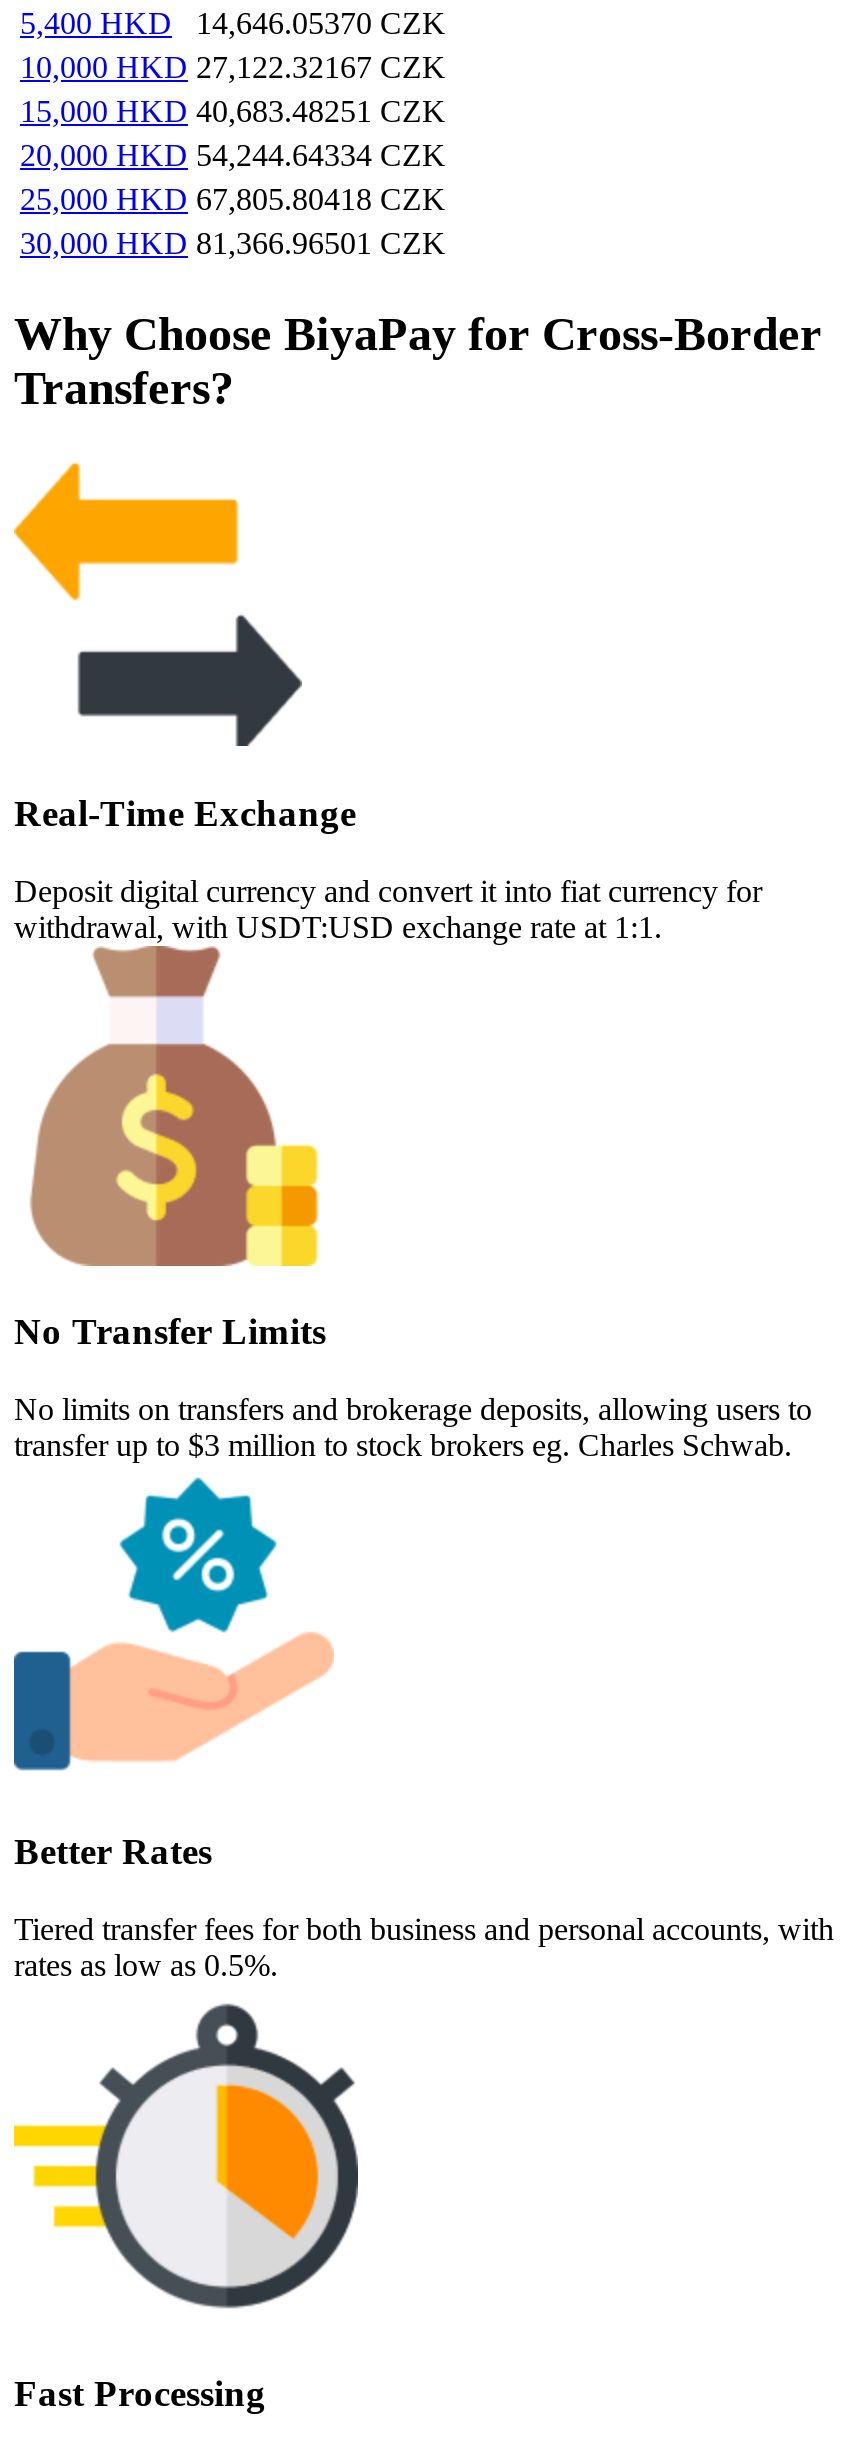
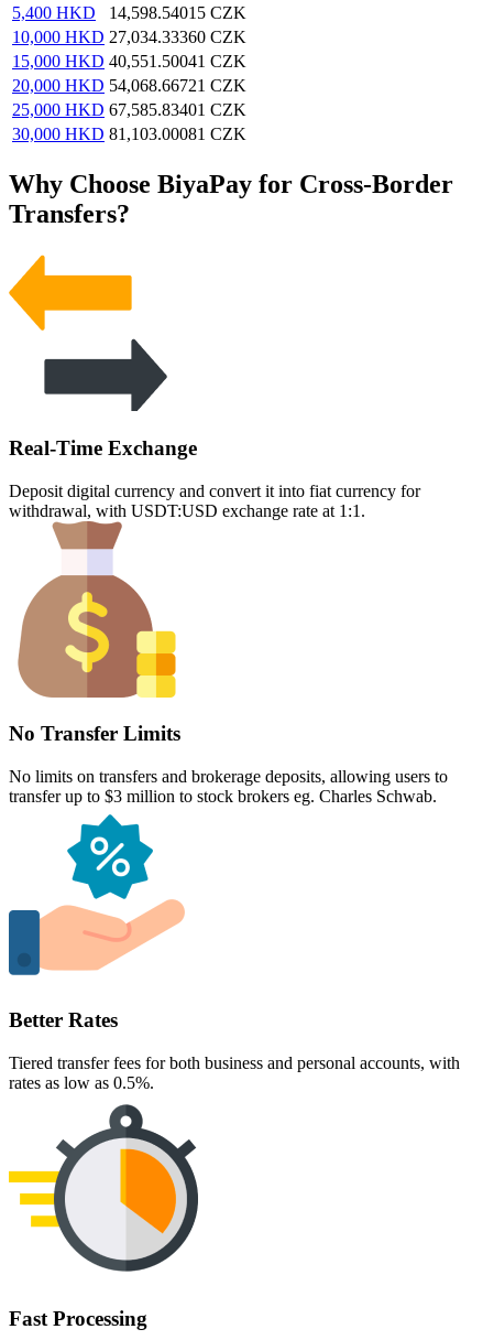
- 5,400 HKD 14,646.05370 CZK
+ 5,400 HKD 14,598.54015 CZK

- 10,000 HKD 27,122.32167 CZK
+ 10,000 HKD 27,034.33360 CZK

- 15,000 HKD 40,683.48251 CZK
+ 15,000 HKD 40,551.50041 CZK

- 20,000 HKD 54,244.64334 CZK
+ 20,000 HKD 54,068.66721 CZK

- 25,000 HKD 67,805.80418 CZK
+ 25,000 HKD 67,585.83401 CZK

- 30,000 HKD 81,366.96501 CZK
+ 30,000 HKD 81,103.00081 CZK
